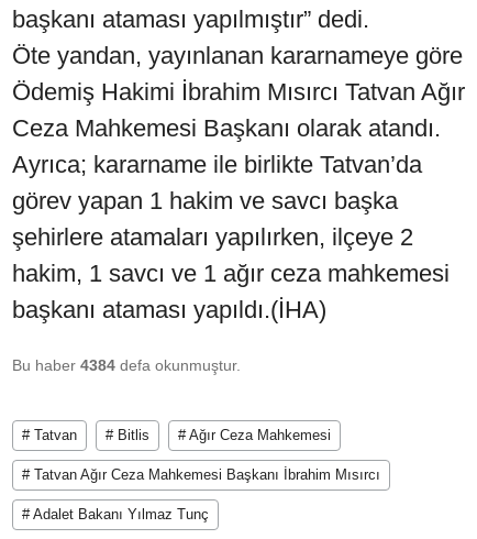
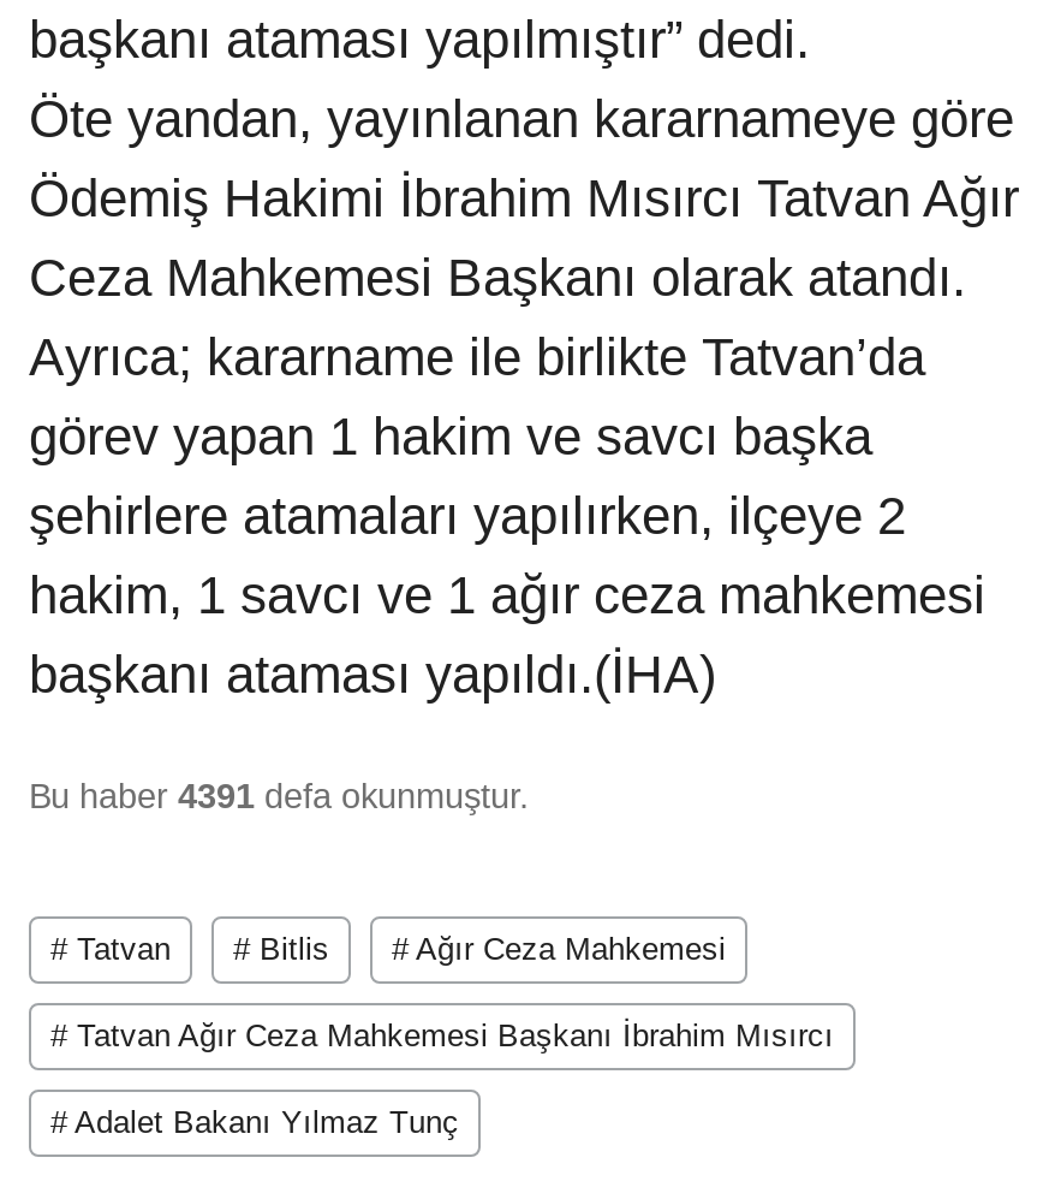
- Bu haber 4384 defa okunmuştur.
+ Bu haber 4391 defa okunmuştur.
